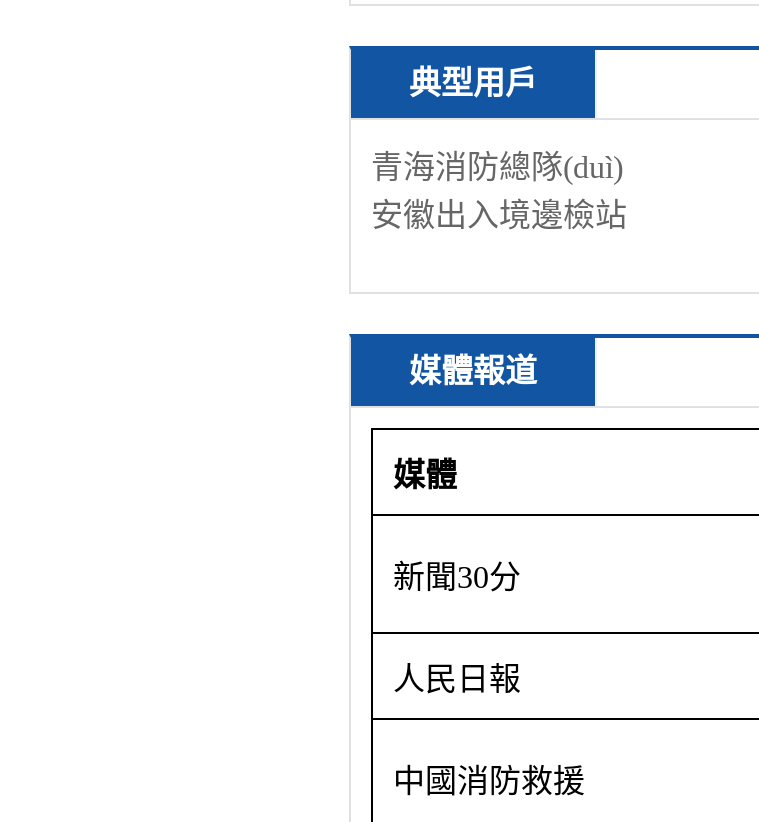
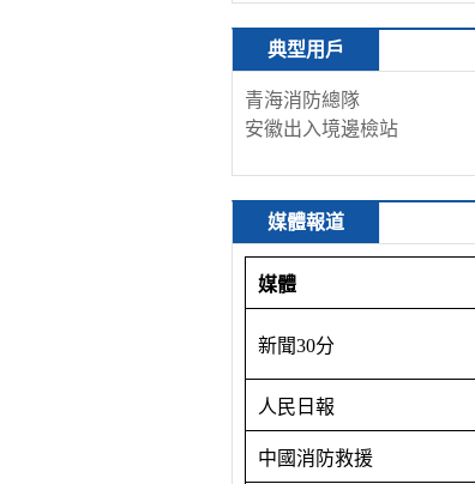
- 青海消防總隊(duì)
+ 青海消防總隊
